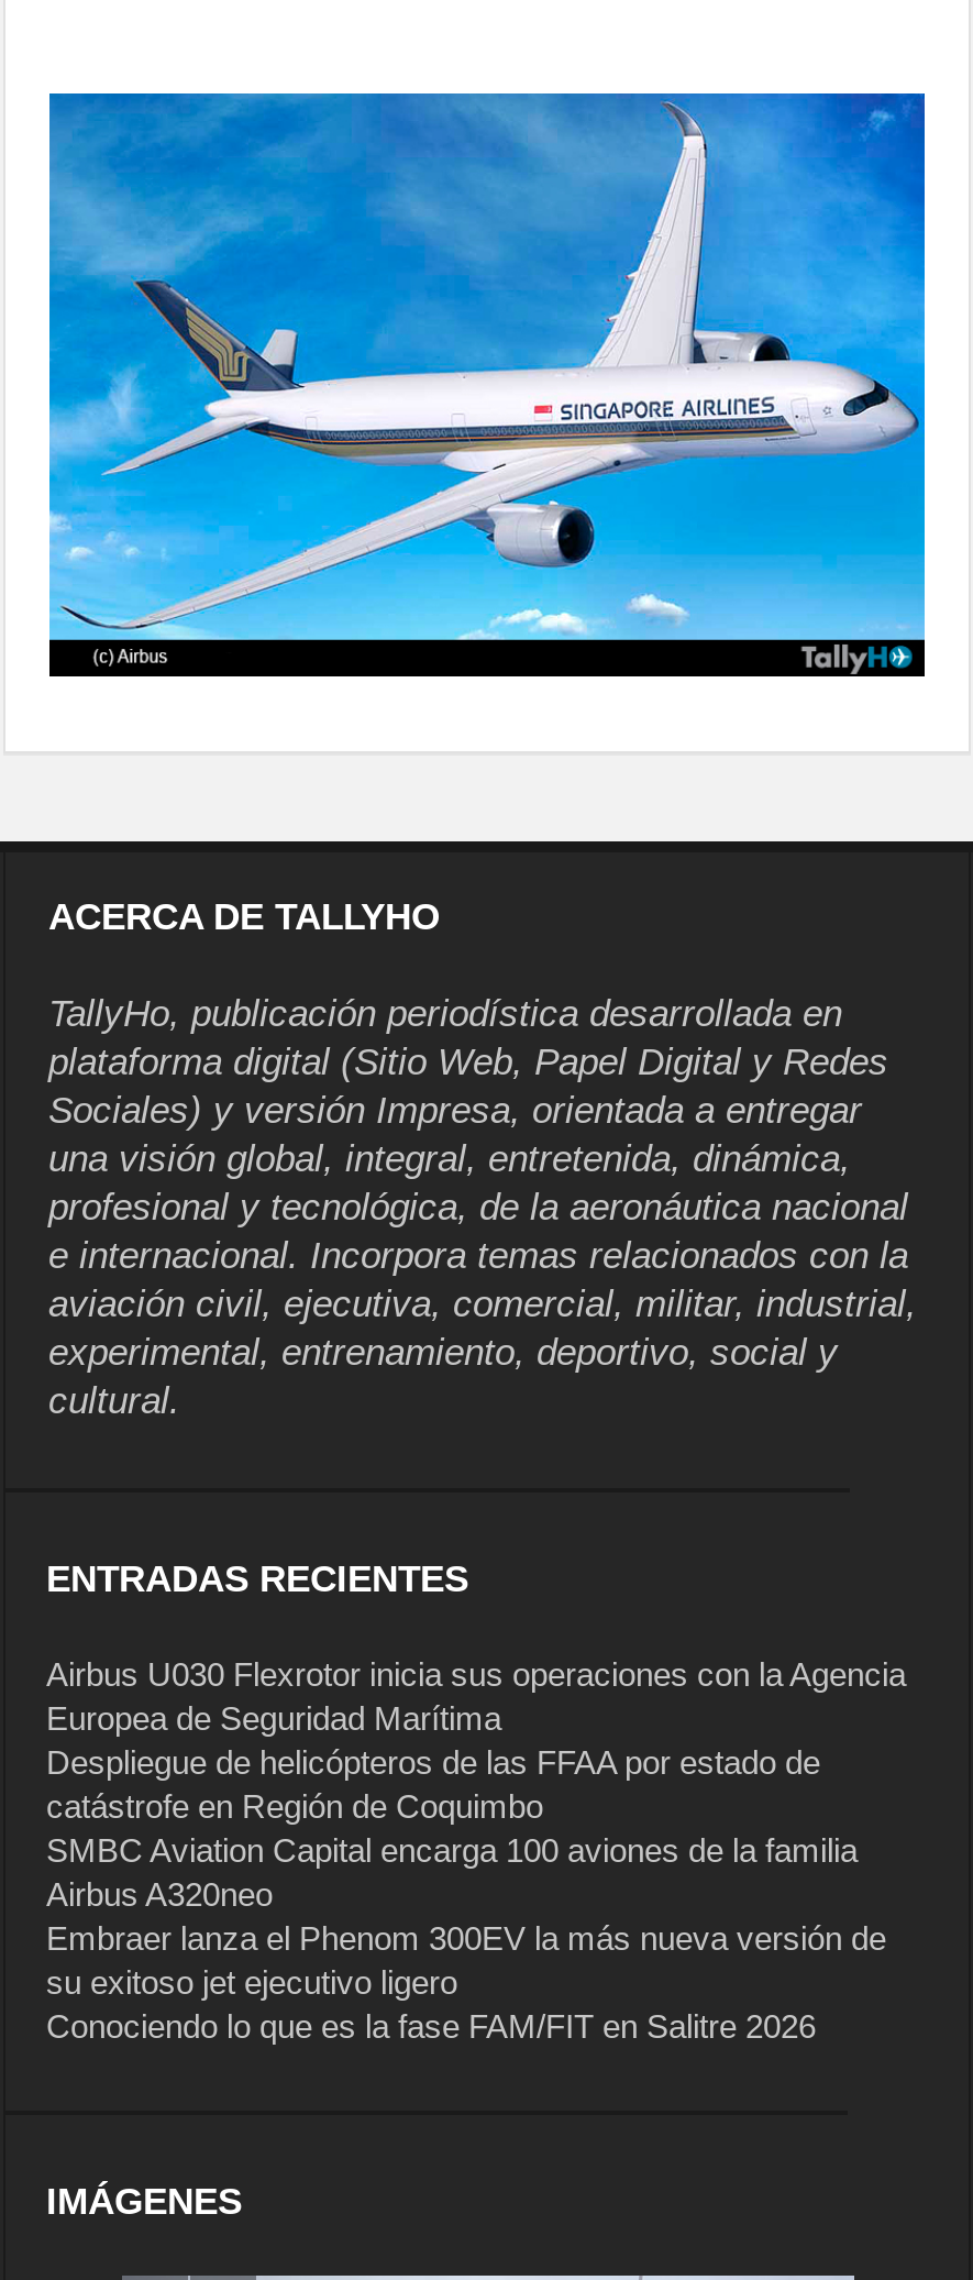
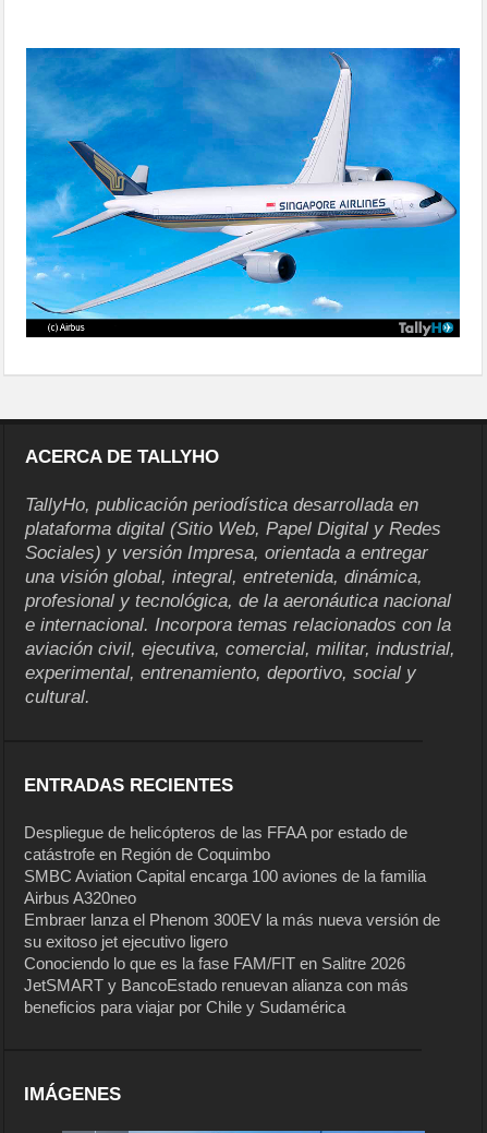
- Airbus U030 Flexrotor inicia sus operaciones con la Agencia
- Europea de Seguridad Marítima

moved up: Despliegue de helicópteros de las FFAA por estado de | catástrofe en Región de Coquimbo | SMBC Aviation Capital encarga 100 aviones de la familia | Airbus A320neo | Embraer lanza el Phenom 300EV la más nueva versión de | su exitoso jet ejecutivo ligero | Conociendo lo que es la fase FAM/FIT en Salitre 2026

+ JetSMART y BancoEstado renuevan alianza con más
+ beneficios para viajar por Chile y Sudamérica
